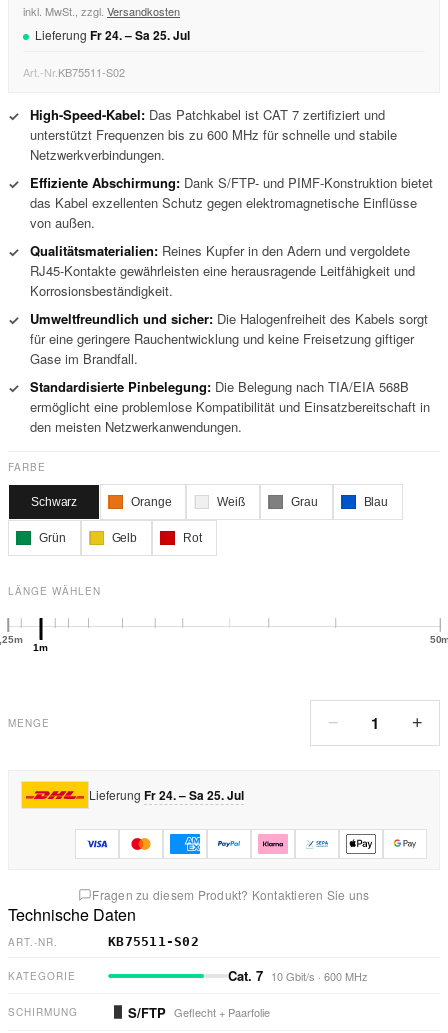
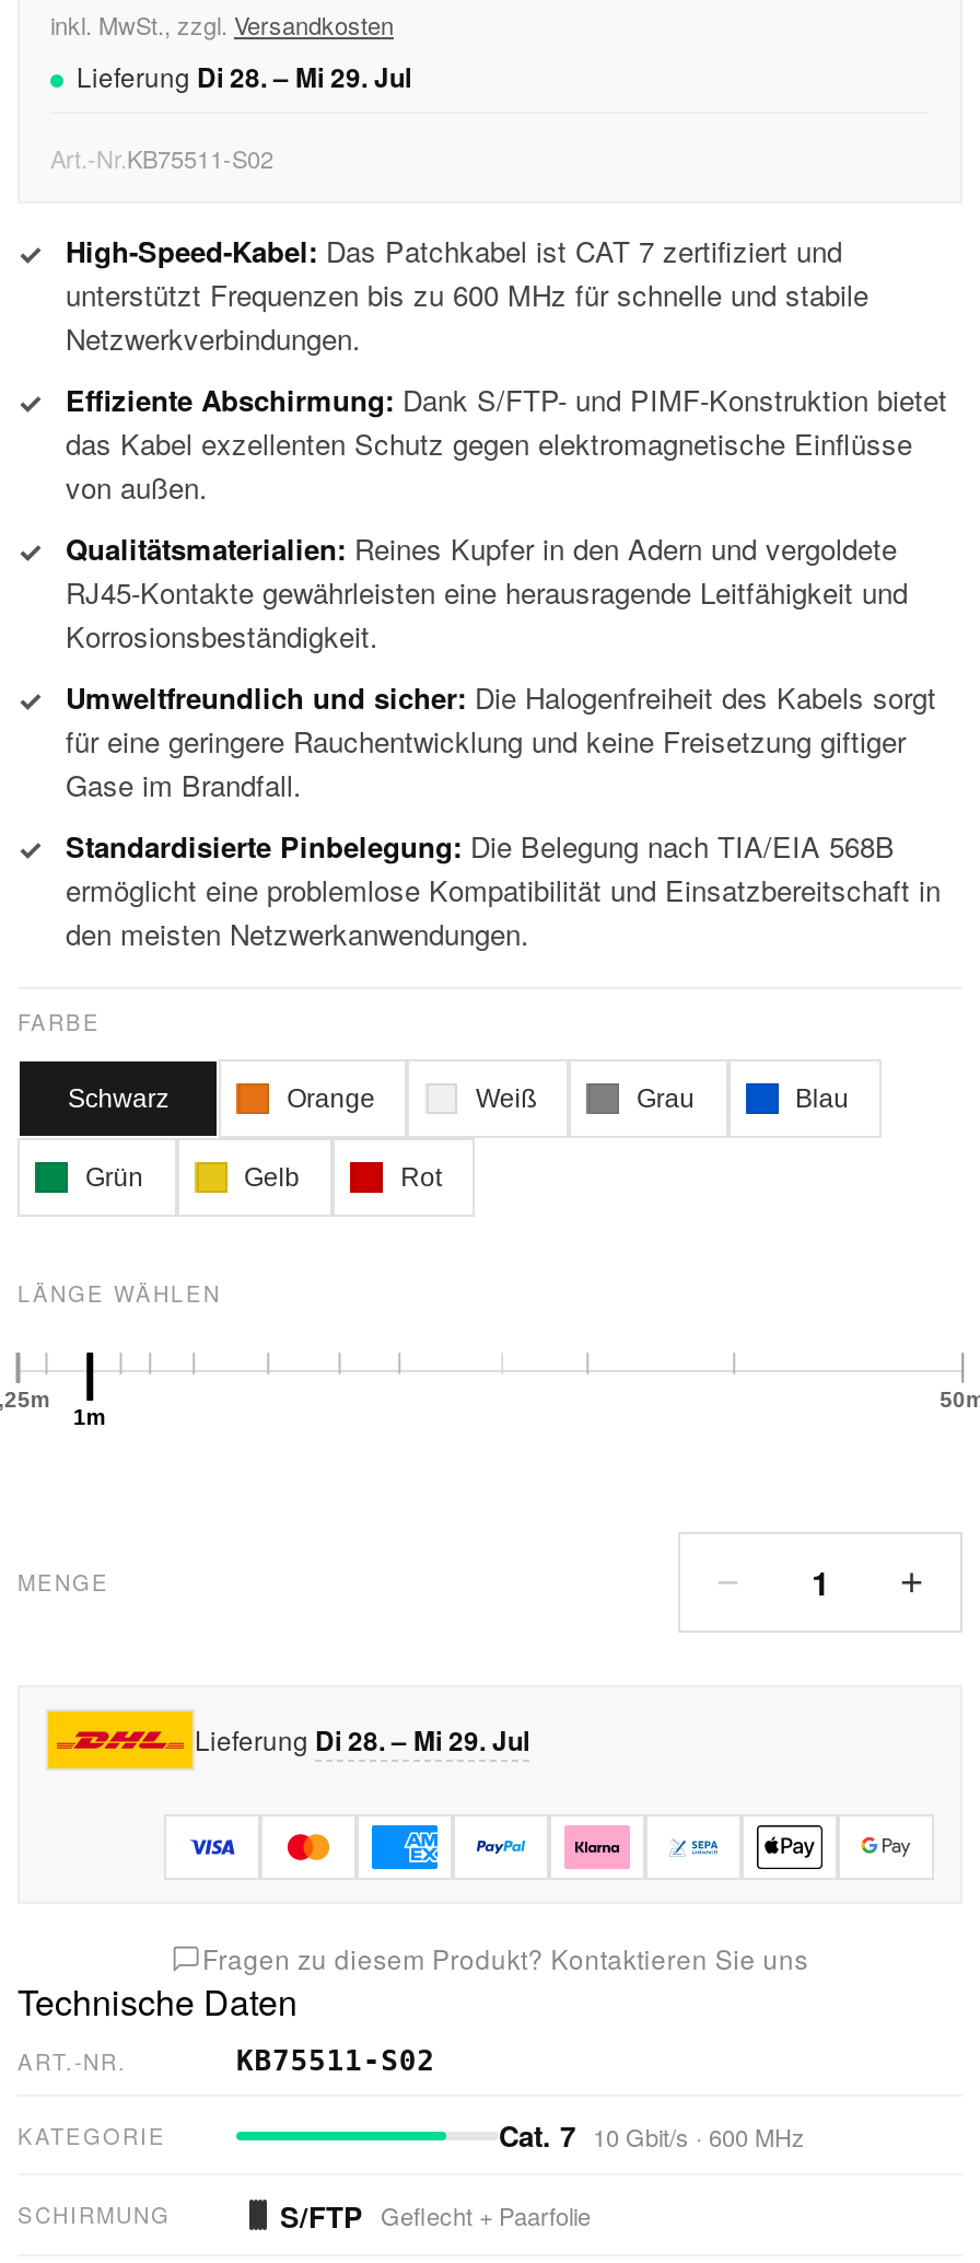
- Lieferung Fr 24. – Sa 25. Jul
+ Lieferung Di 28. – Mi 29. Jul

- Lieferung Fr 24. – Sa 25. Jul
+ Lieferung Di 28. – Mi 29. Jul
